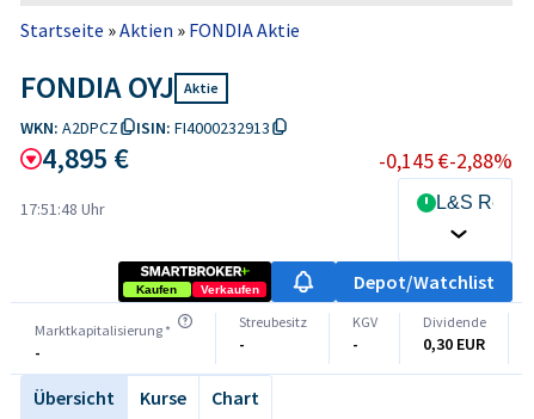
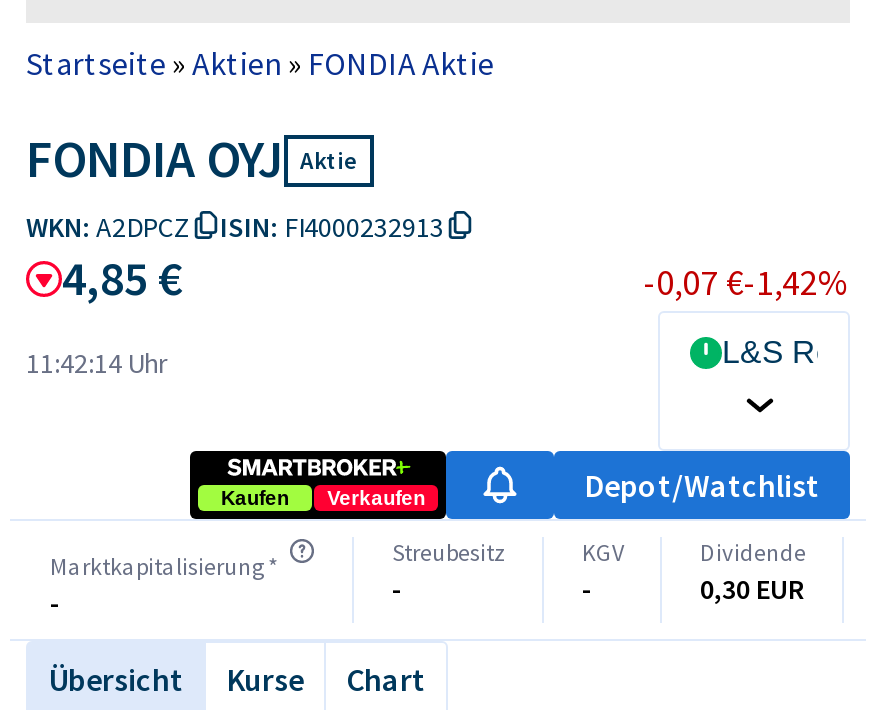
- 4,895 €
+ 4,85 €

- -0,145 €-2,88%
+ -0,07 €-1,42%

- 17:51:48 Uhr
+ 11:42:14 Uhr
